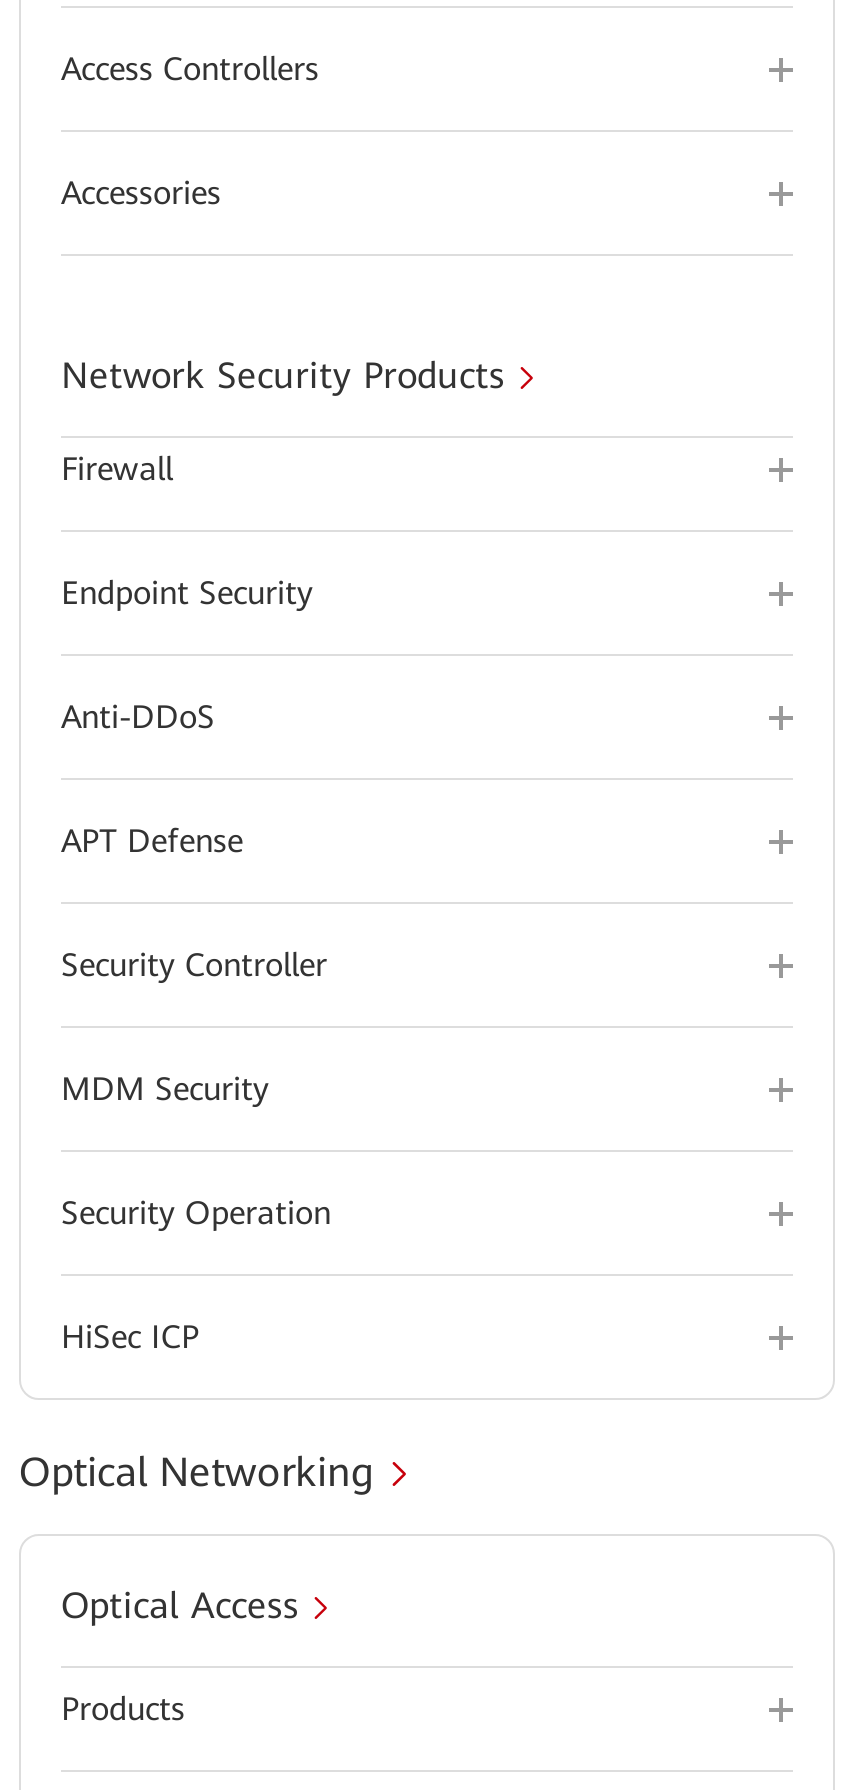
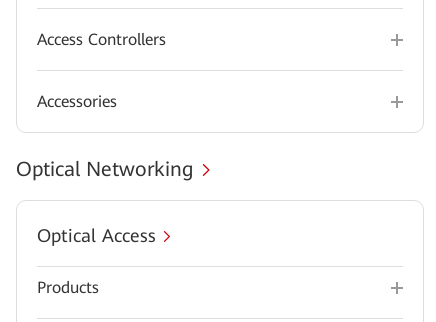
- Network Security Products
- Firewall
- Endpoint Security
- Anti-DDoS
- APT Defense
- Security Controller
- MDM Security
- Security Operation
- HiSec ICP
